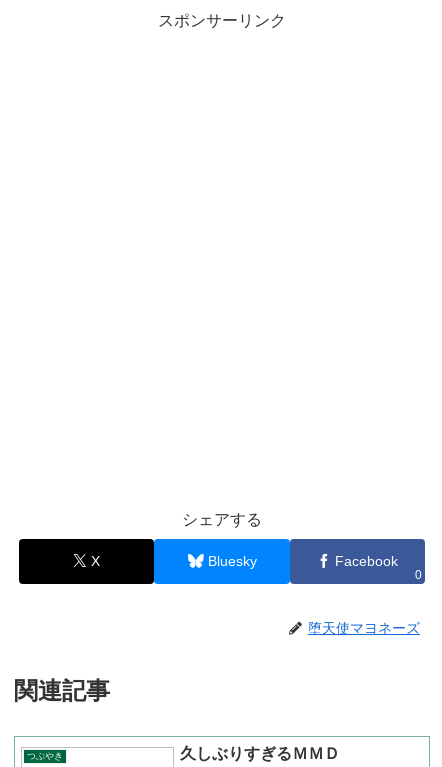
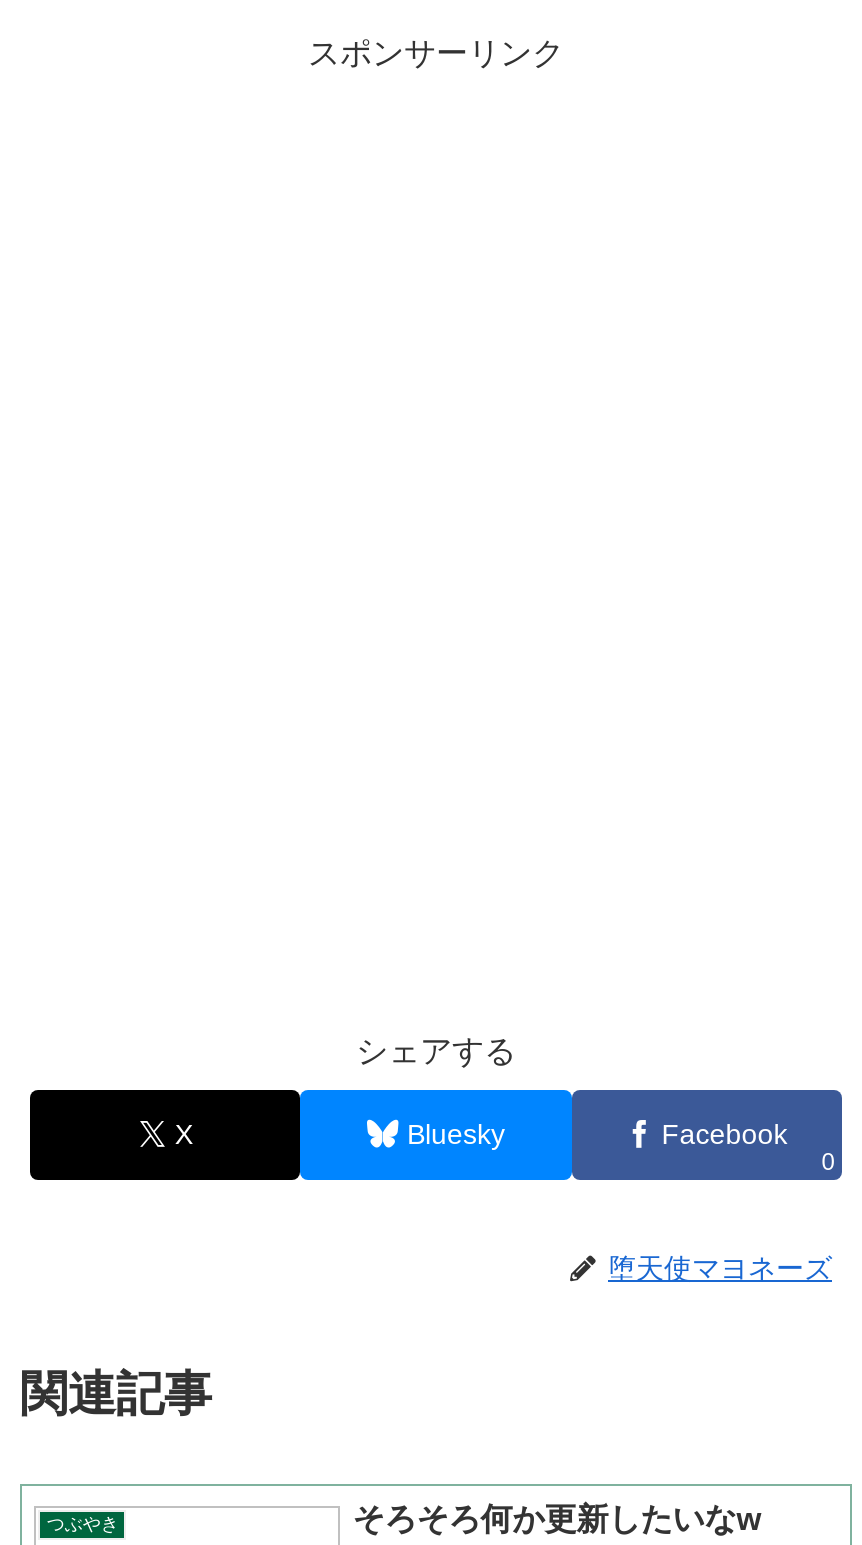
- 久しぶりすぎるＭＭＤ
+ そろそろ何か更新したいなw
